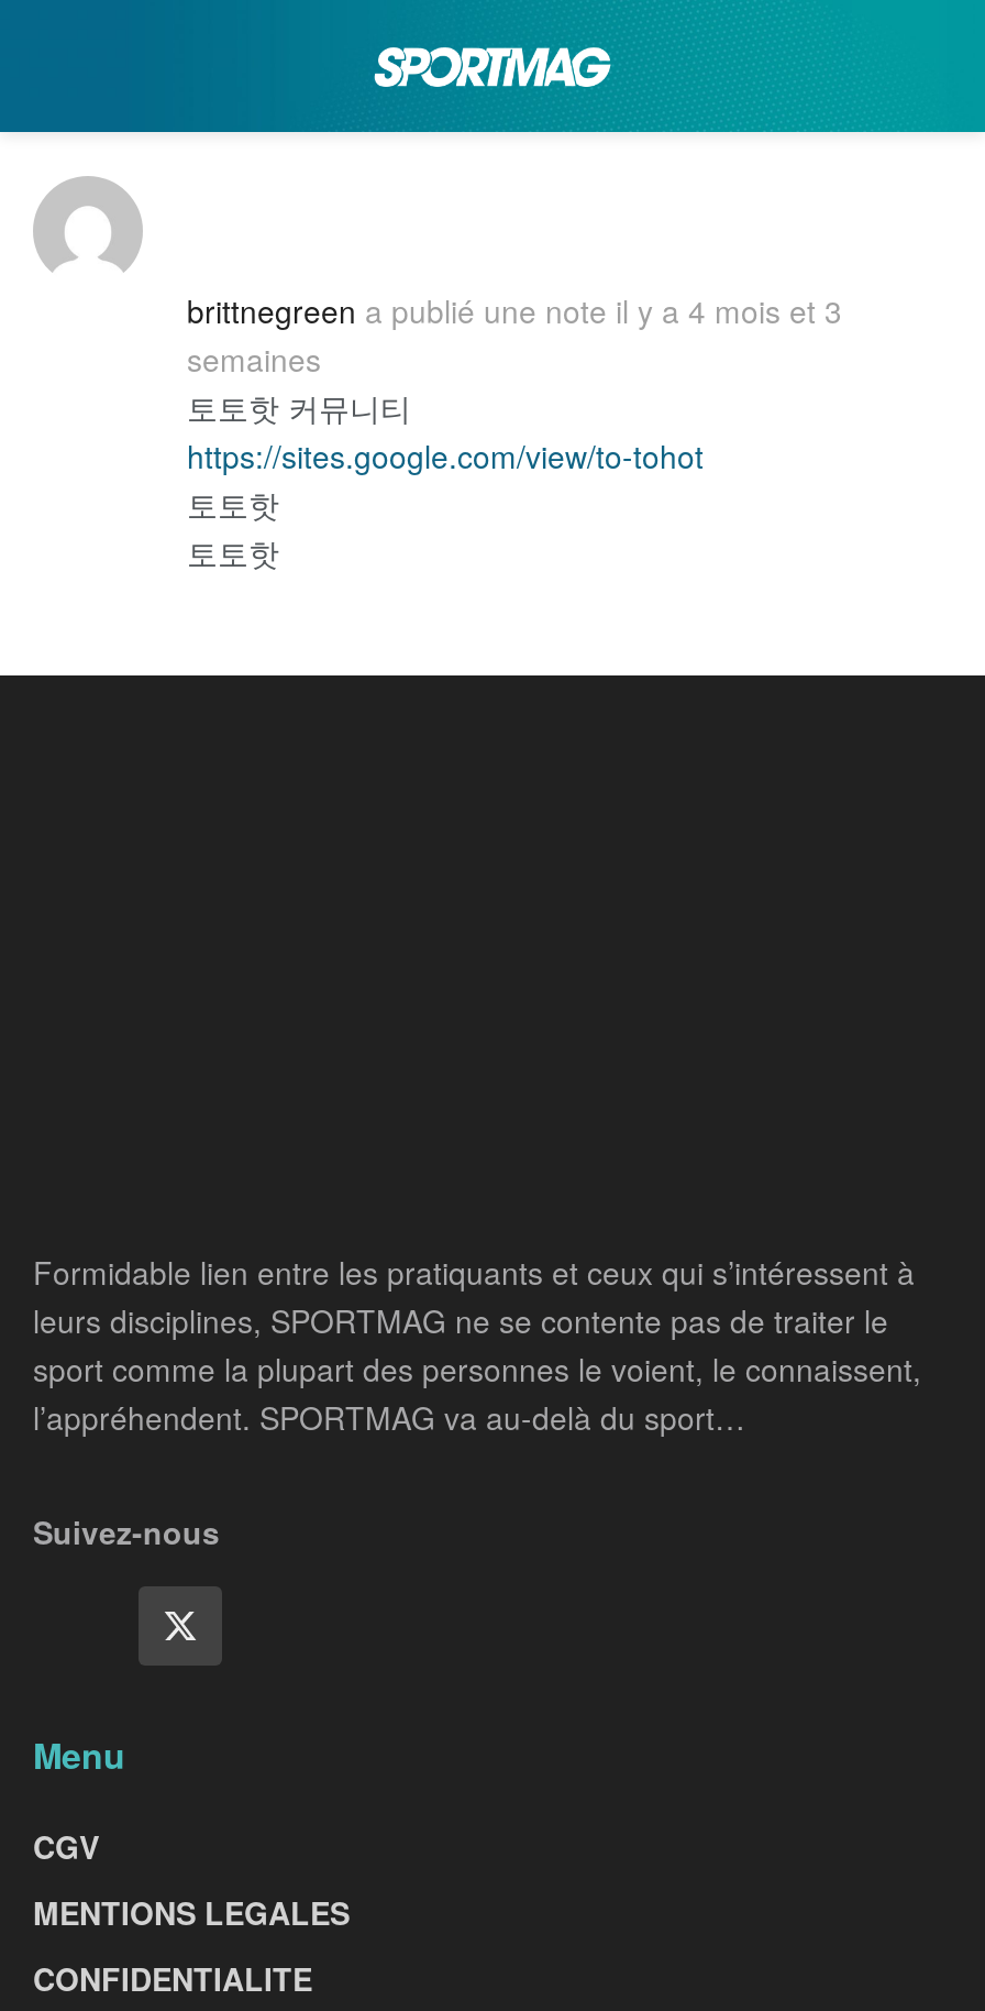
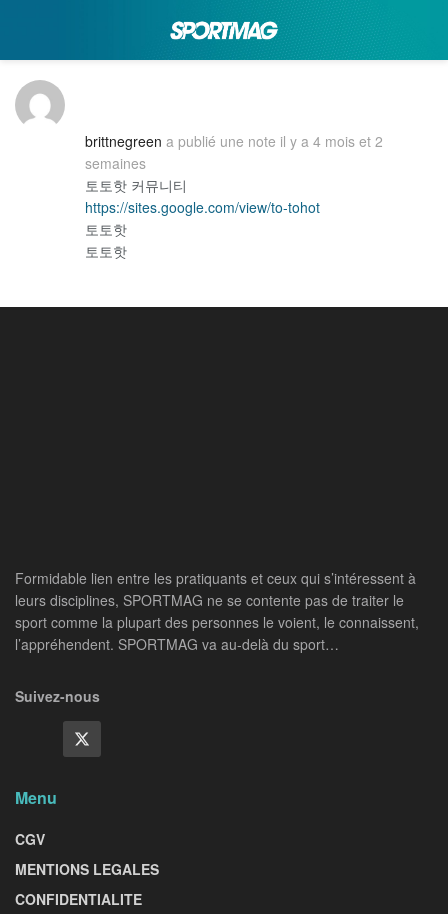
- brittnegreen a publié une note il y a 4 mois et 3
+ brittnegreen a publié une note il y a 4 mois et 2
